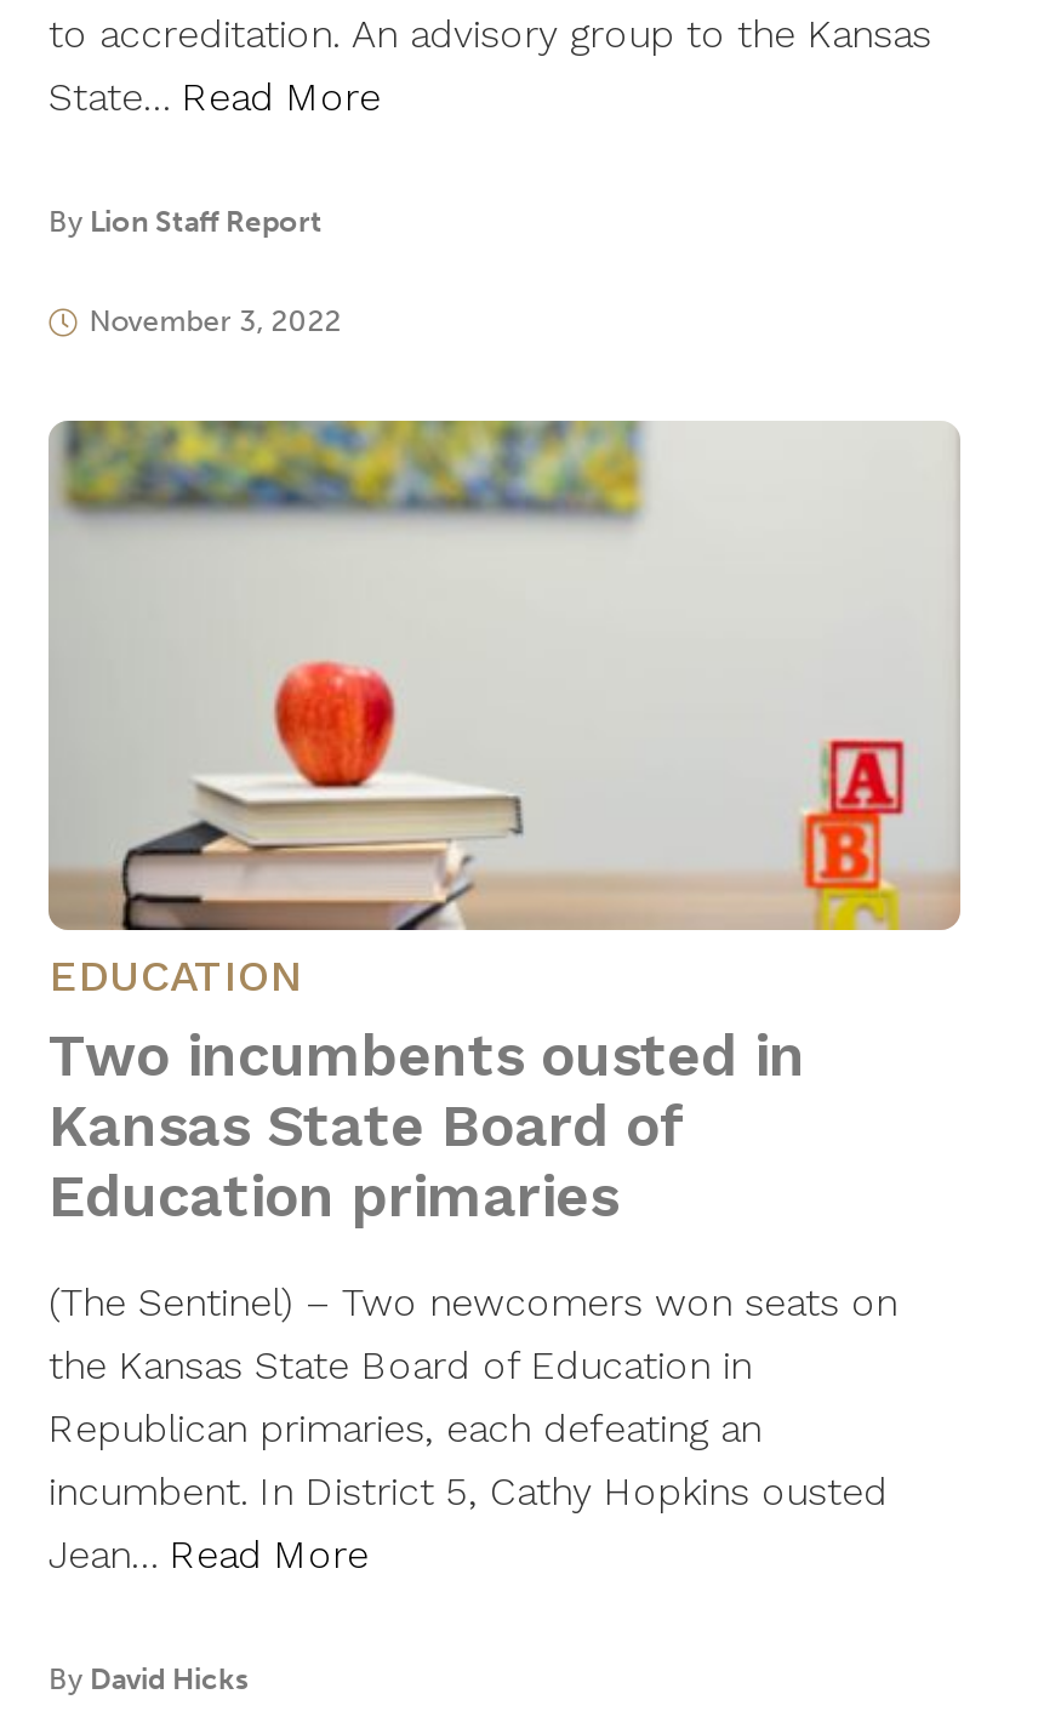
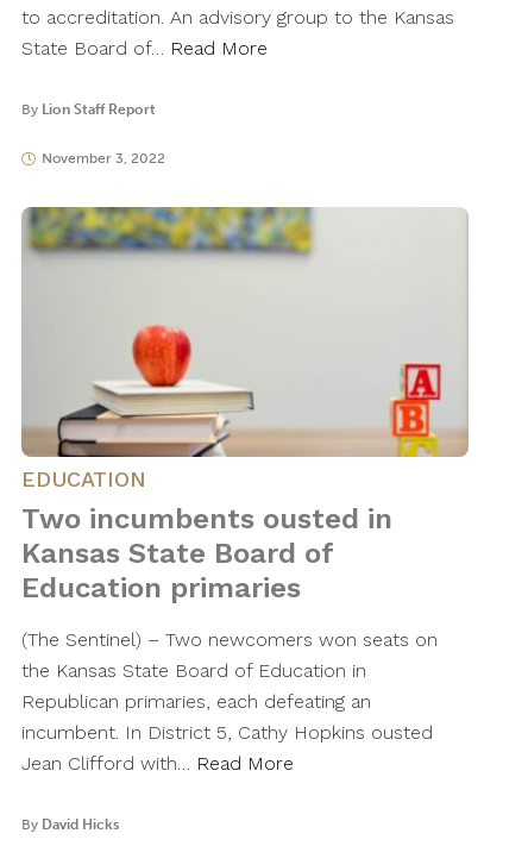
- State… Read More
+ State Board of… Read More

- Jean… Read More
+ Jean Clifford with… Read More
